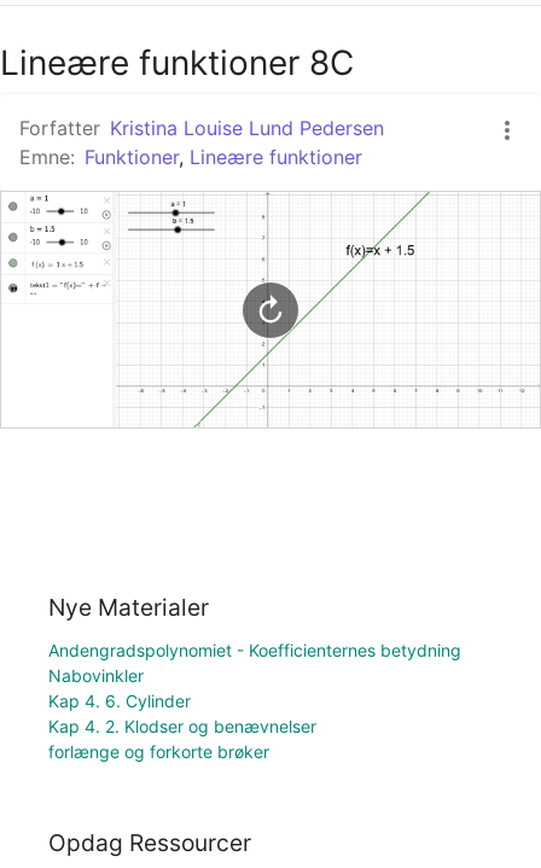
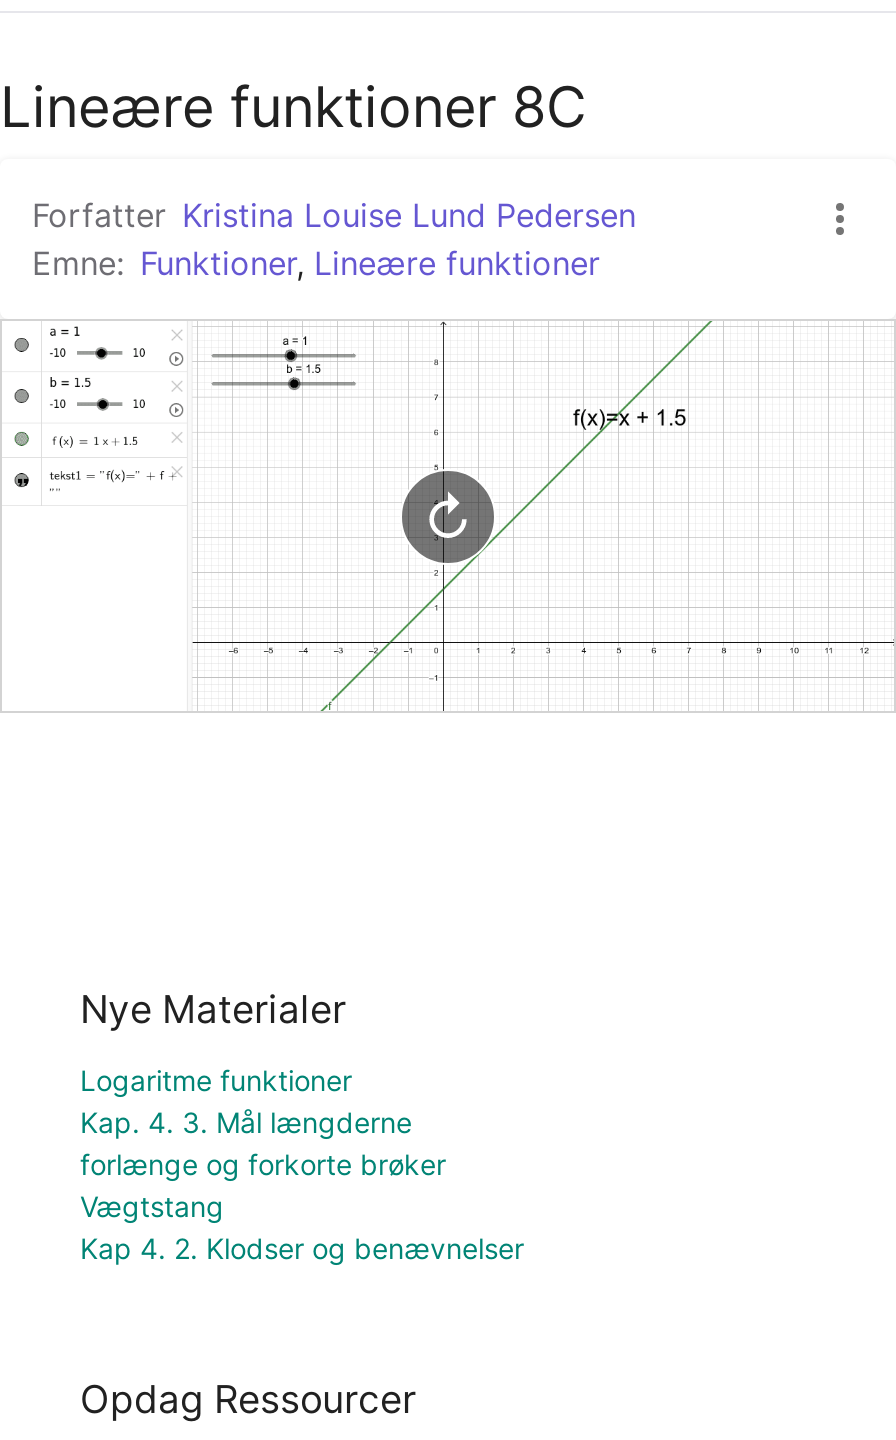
- Andengradspolynomiet - Koefficienternes betydning
- Nabovinkler
- Kap 4. 6. Cylinder
+ Logaritme funktioner
+ Kap. 4. 3. Mål længderne
+ Vægtstang

moved down: Kap 4. 2. Klodser og benævnelser

moved up: forlænge og forkorte brøker
